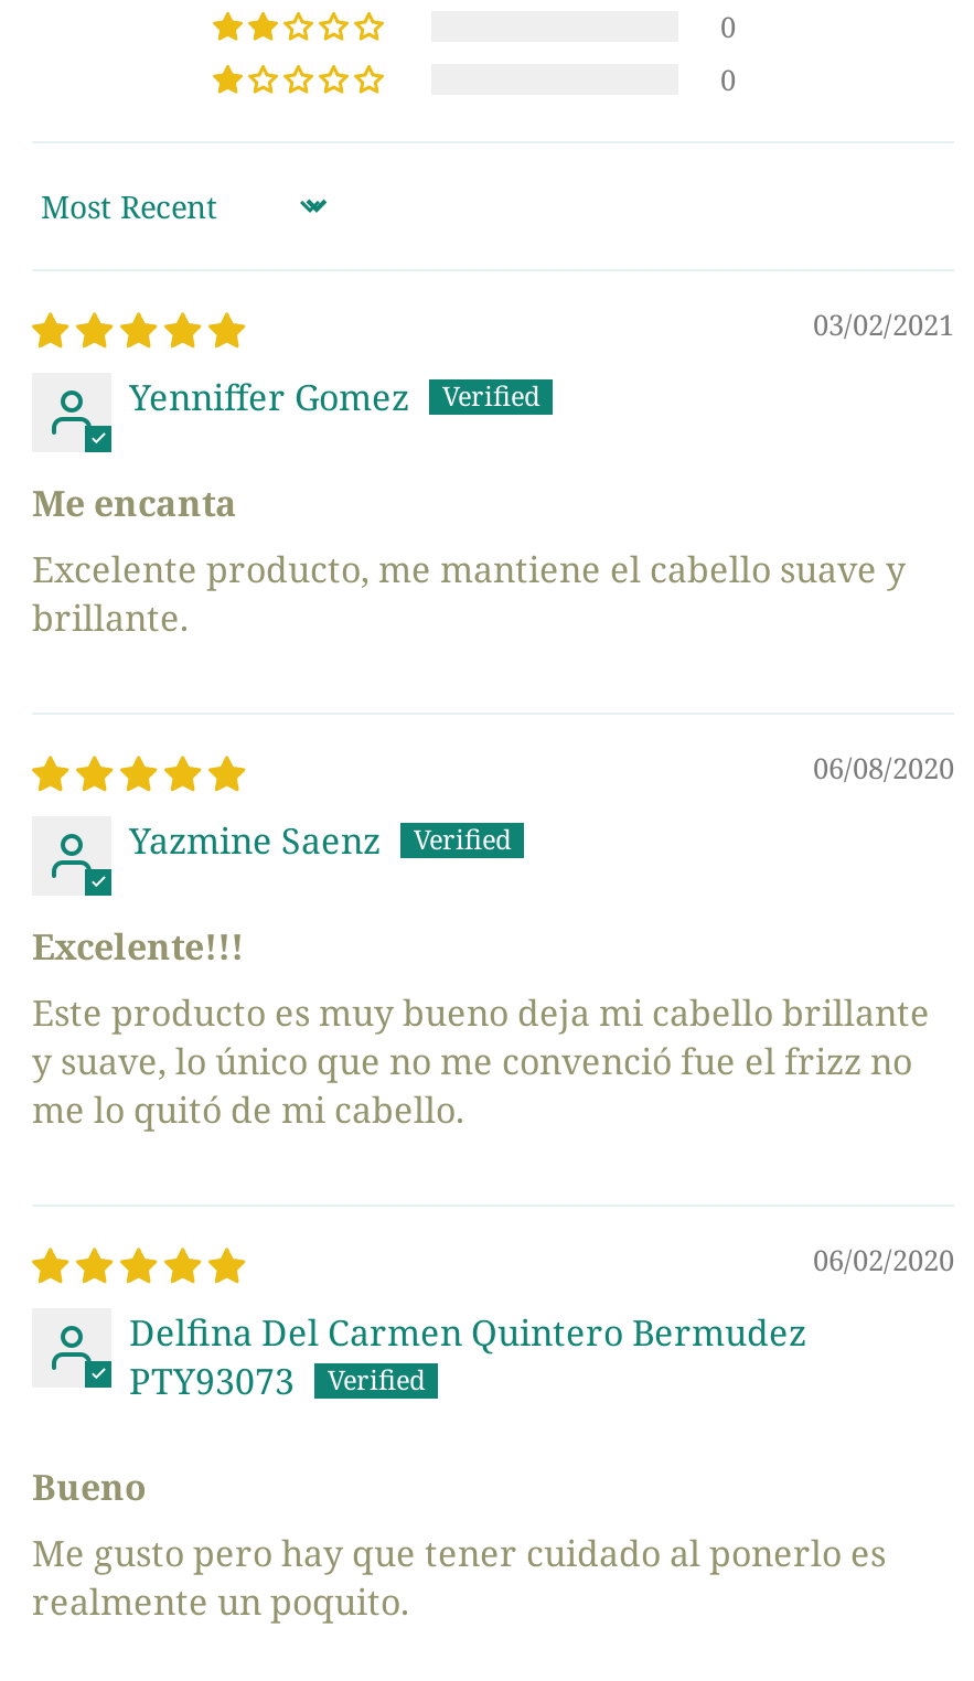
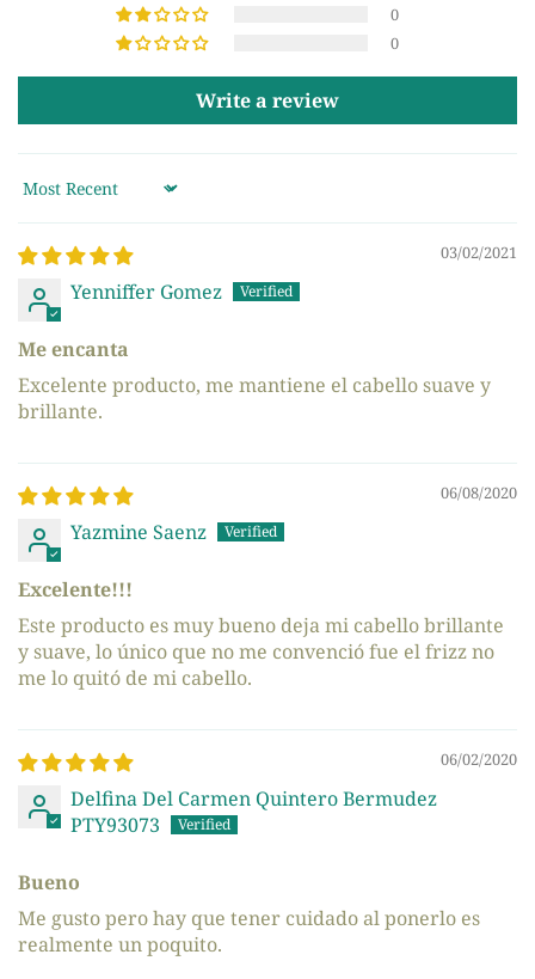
+ Write a review
